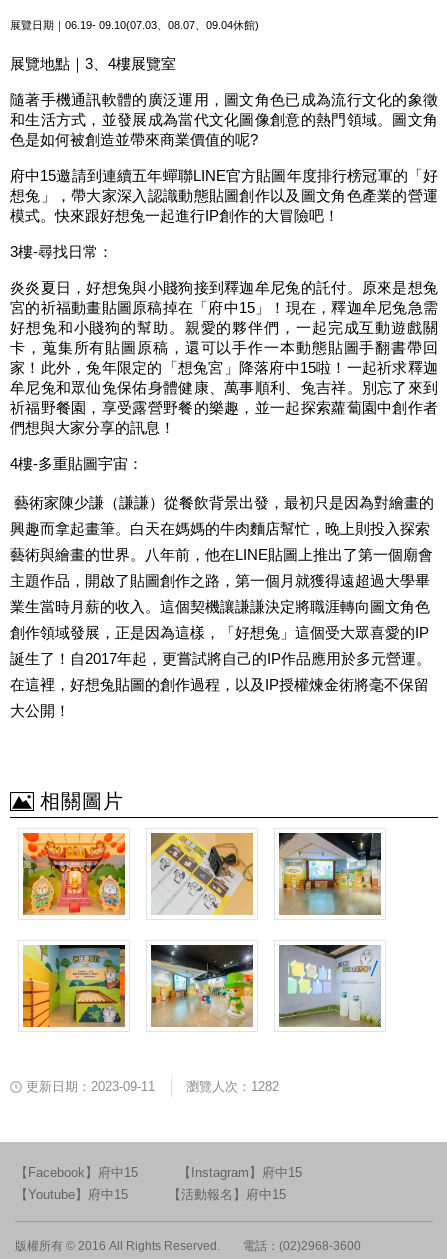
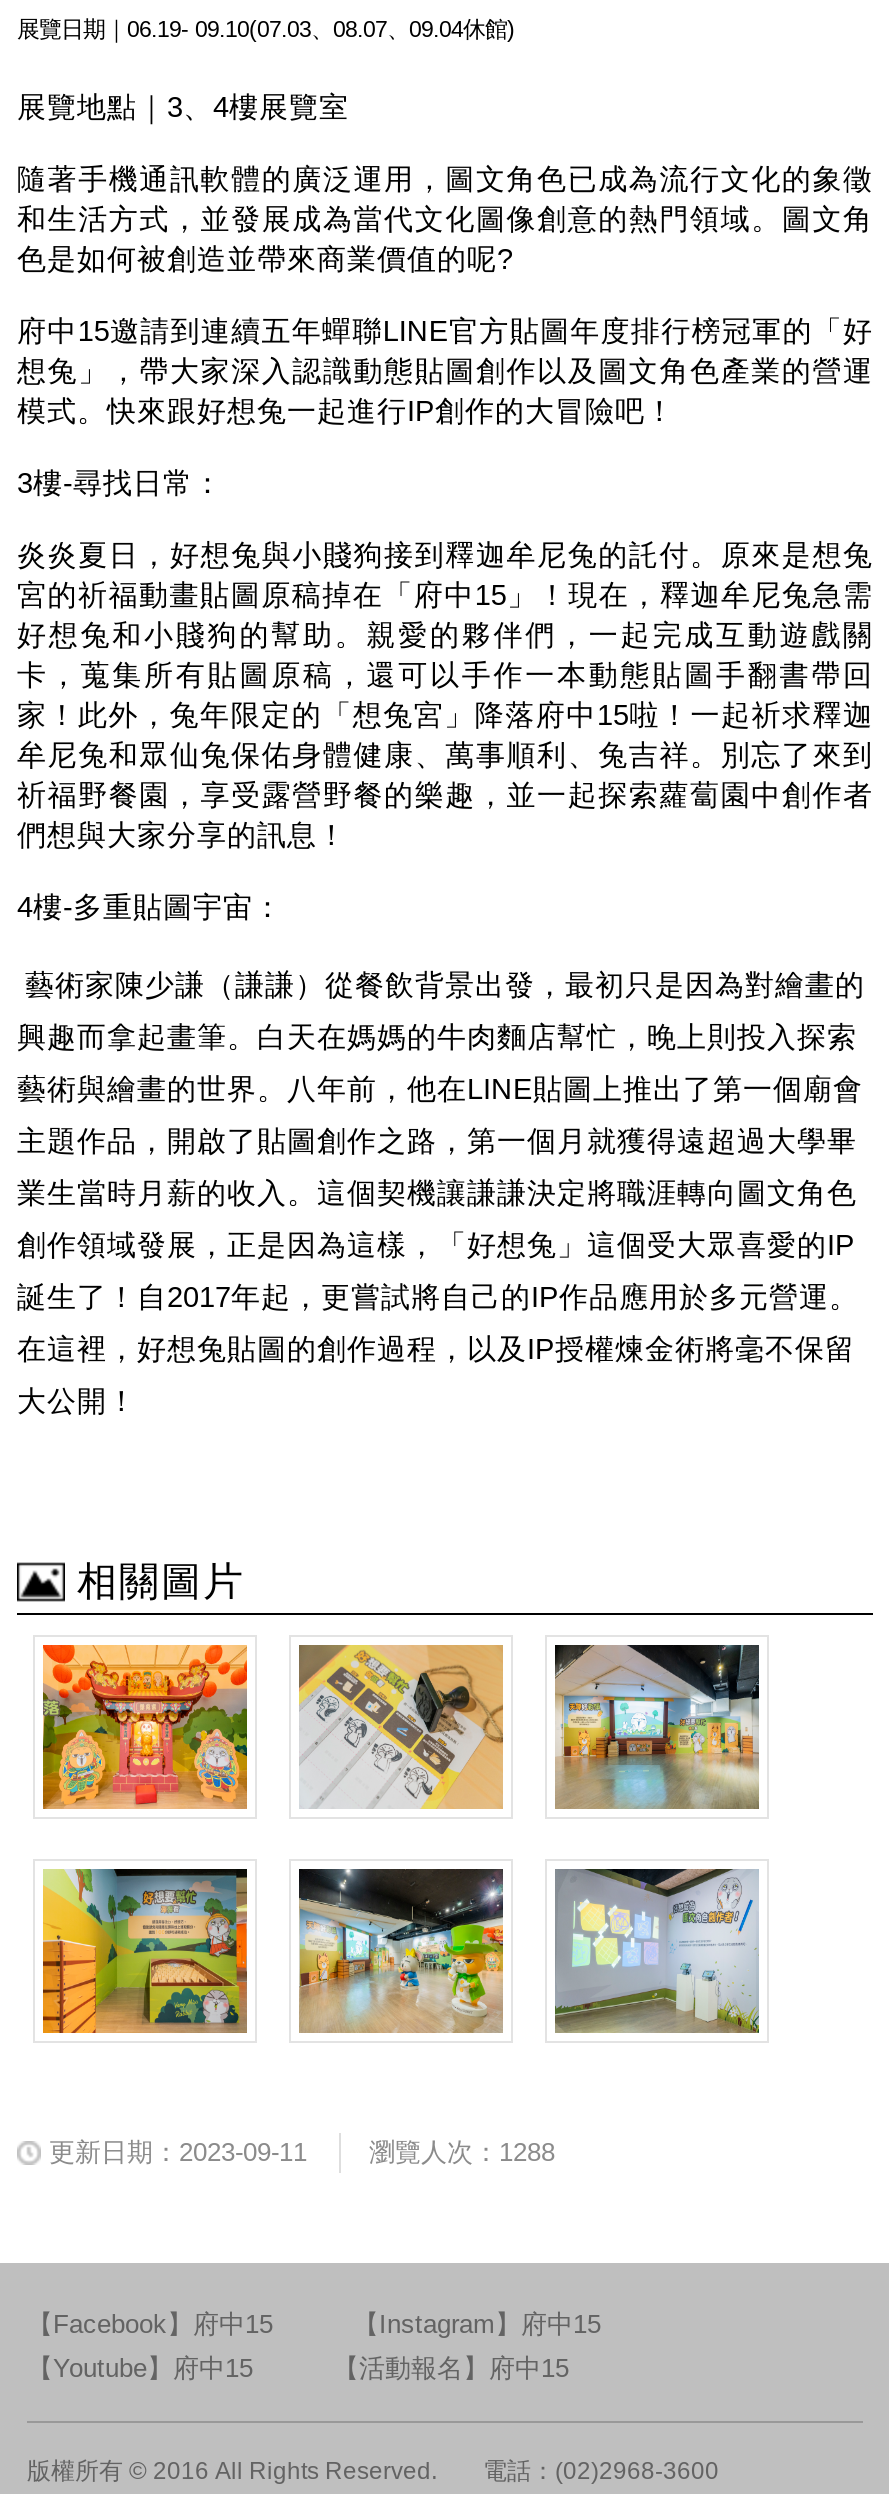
- 瀏覽人次：1282
+ 瀏覽人次：1288
